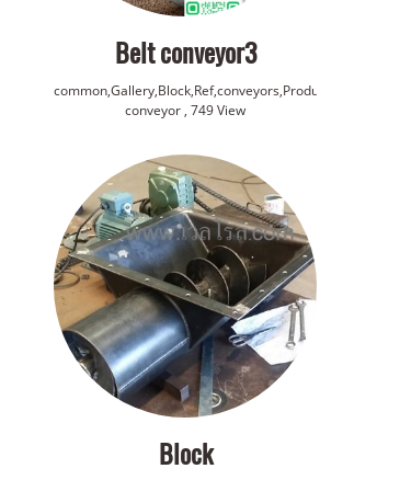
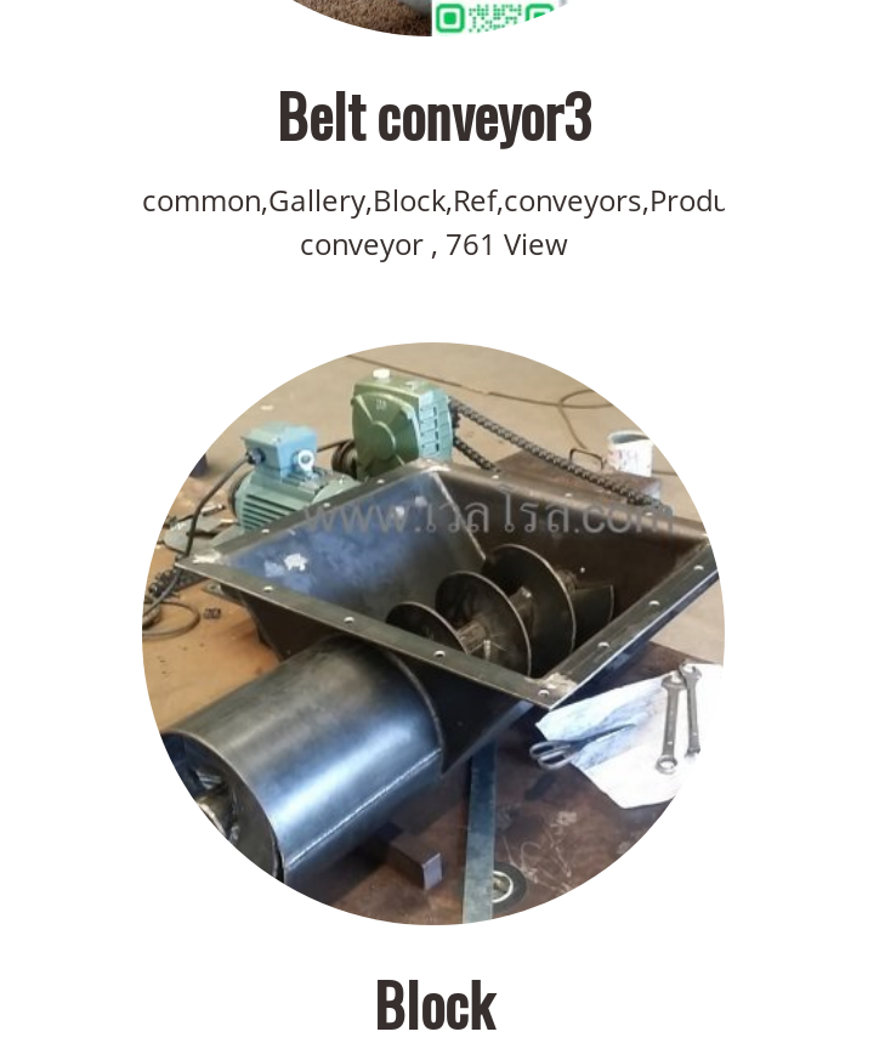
- conveyor, 749 View
+ conveyor, 761 View
